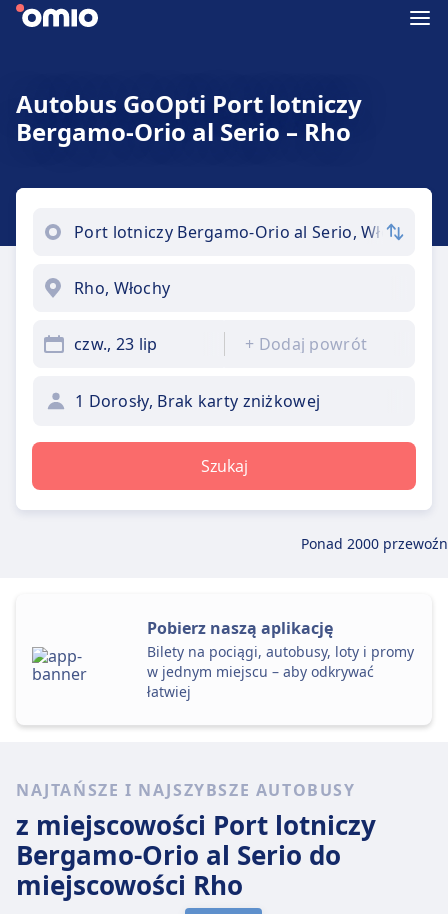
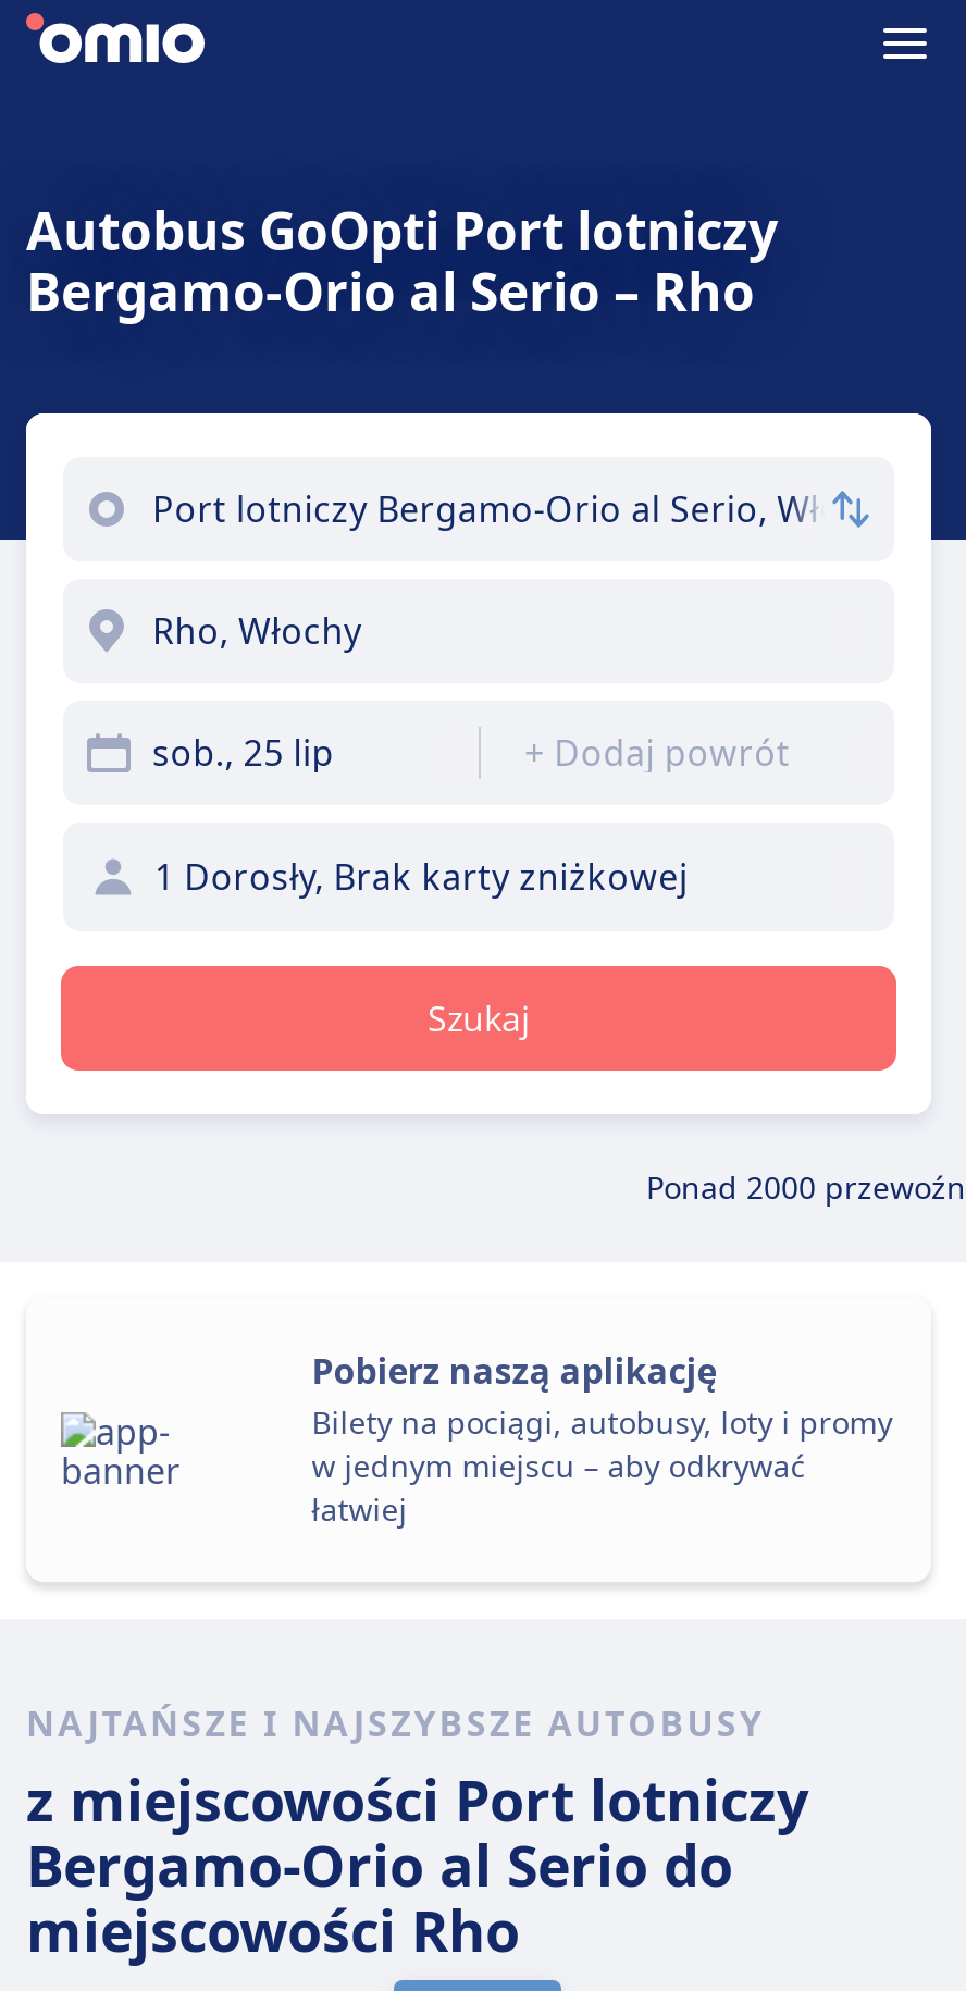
- czw., 23 lip
+ sob., 25 lip
